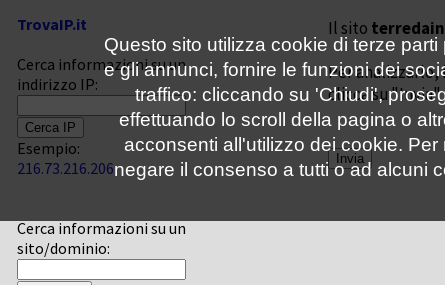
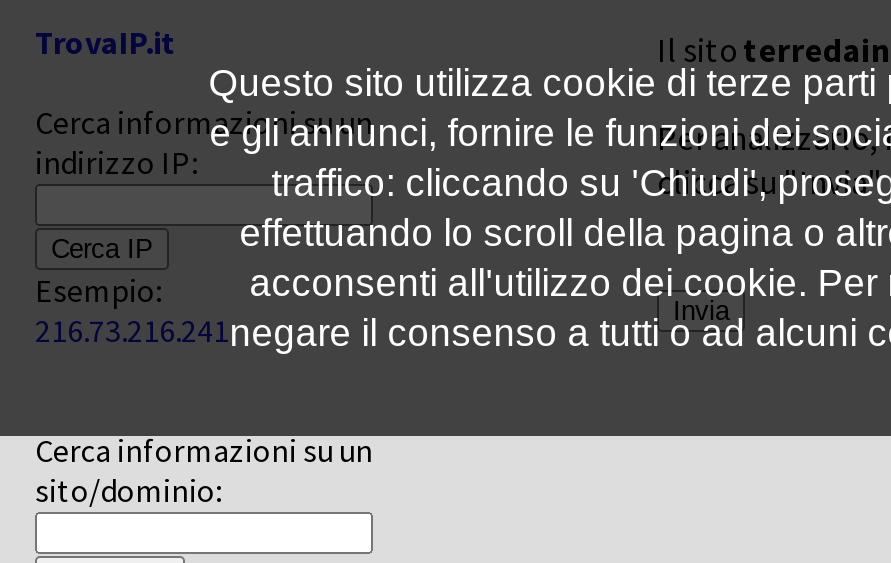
- 216.73.216.206
+ 216.73.216.241
